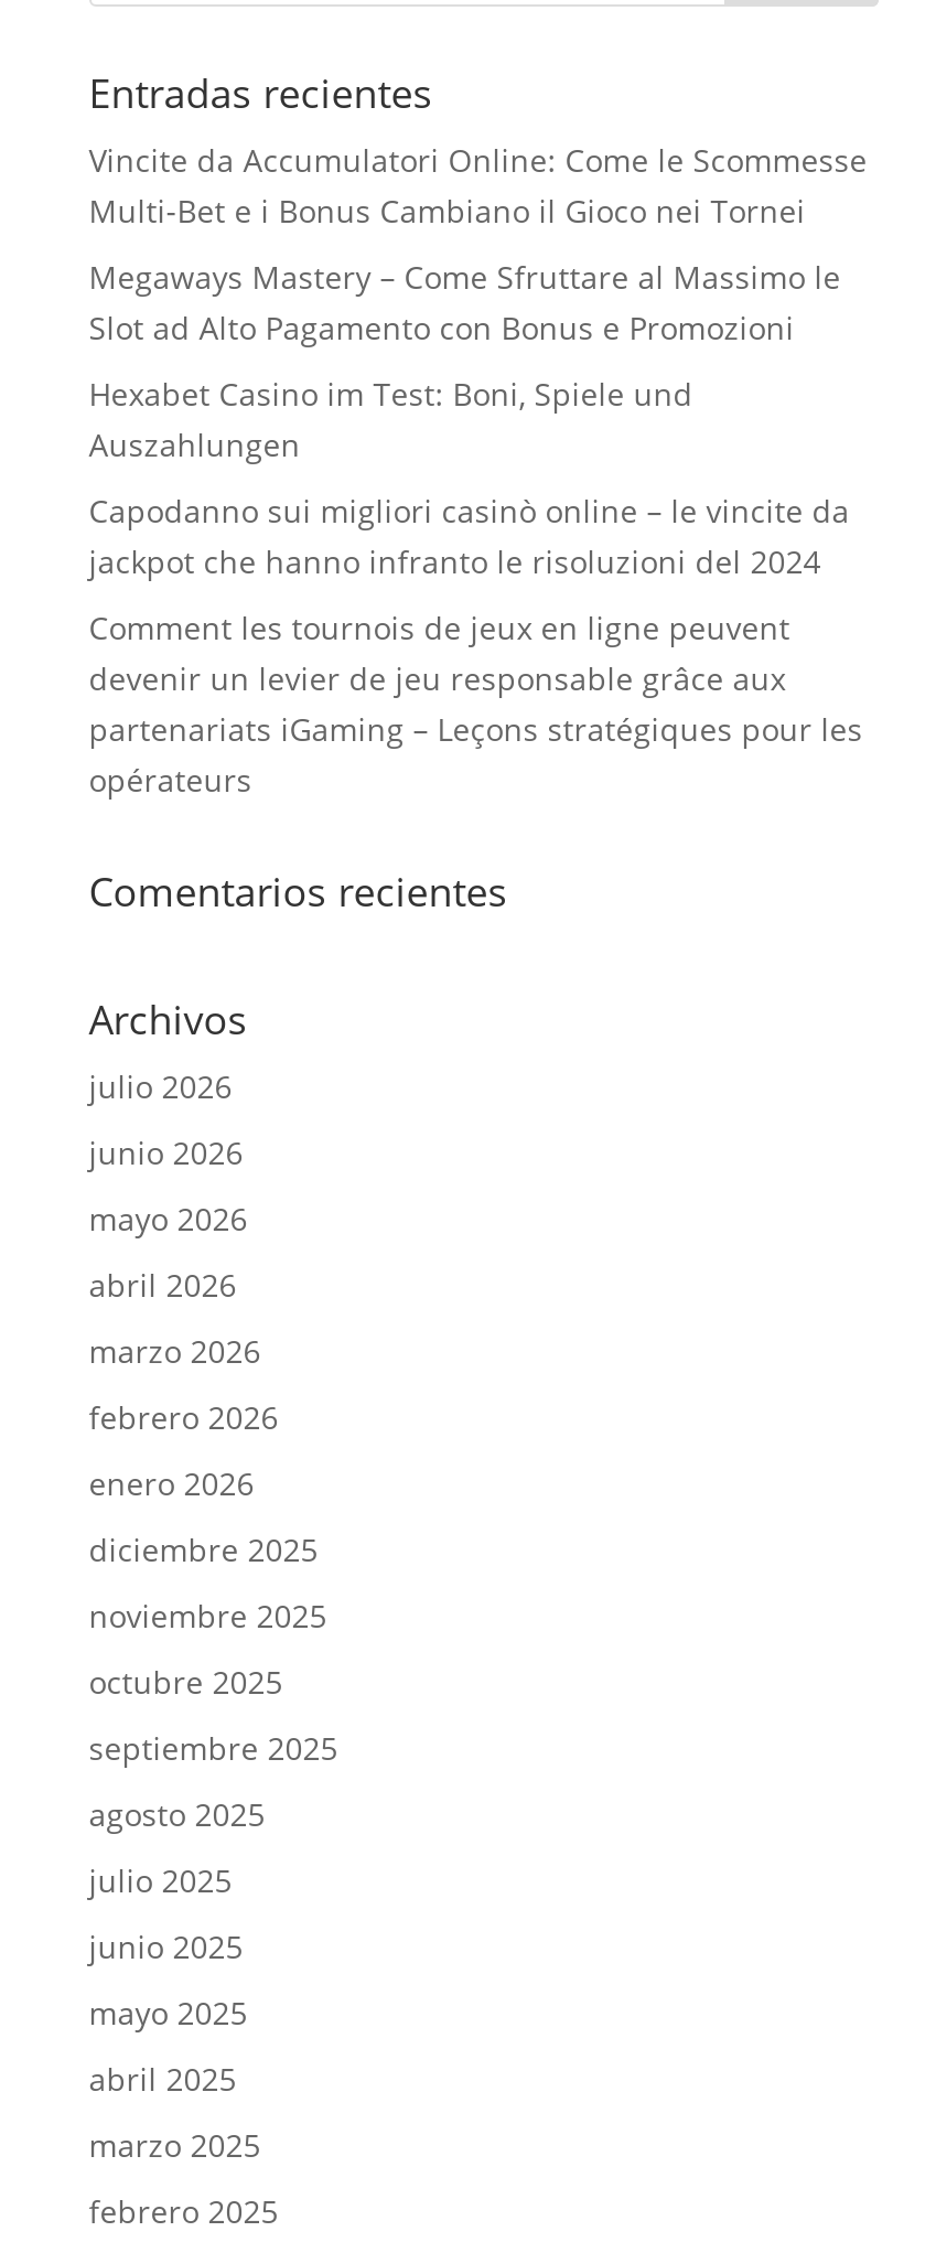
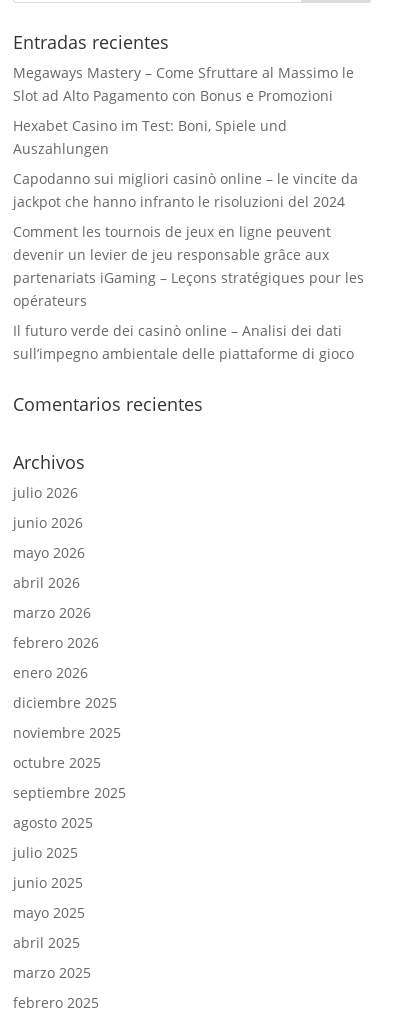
- Vincite da Accumulatori Online: Come le Scommesse
- Multi‑Bet e i Bonus Cambiano il Gioco nei Tornei

moved up: Megaways Mastery – Come Sfruttare al Massimo le | Slot ad Alto Pagamento con Bonus e Promozioni | Hexabet Casino im Test: Boni, Spiele und | ... | partenariats iGaming – Leçons stratégiques pour les | opérateurs

+ Il futuro verde dei casinò online – Analisi dei dati
+ sull’impegno ambientale delle piattaforme di gioco
